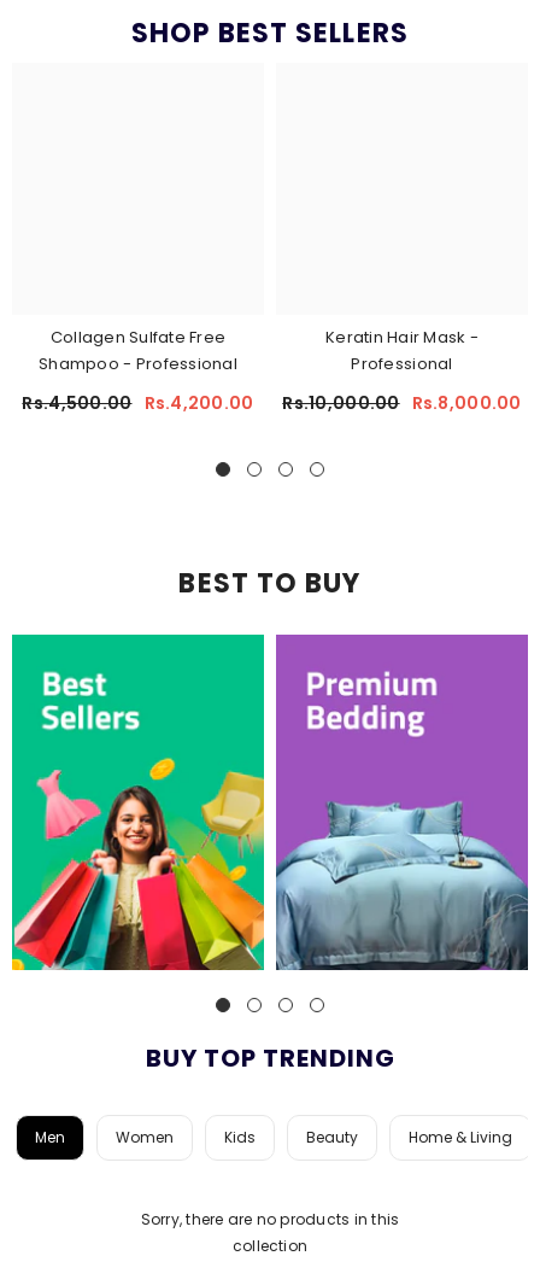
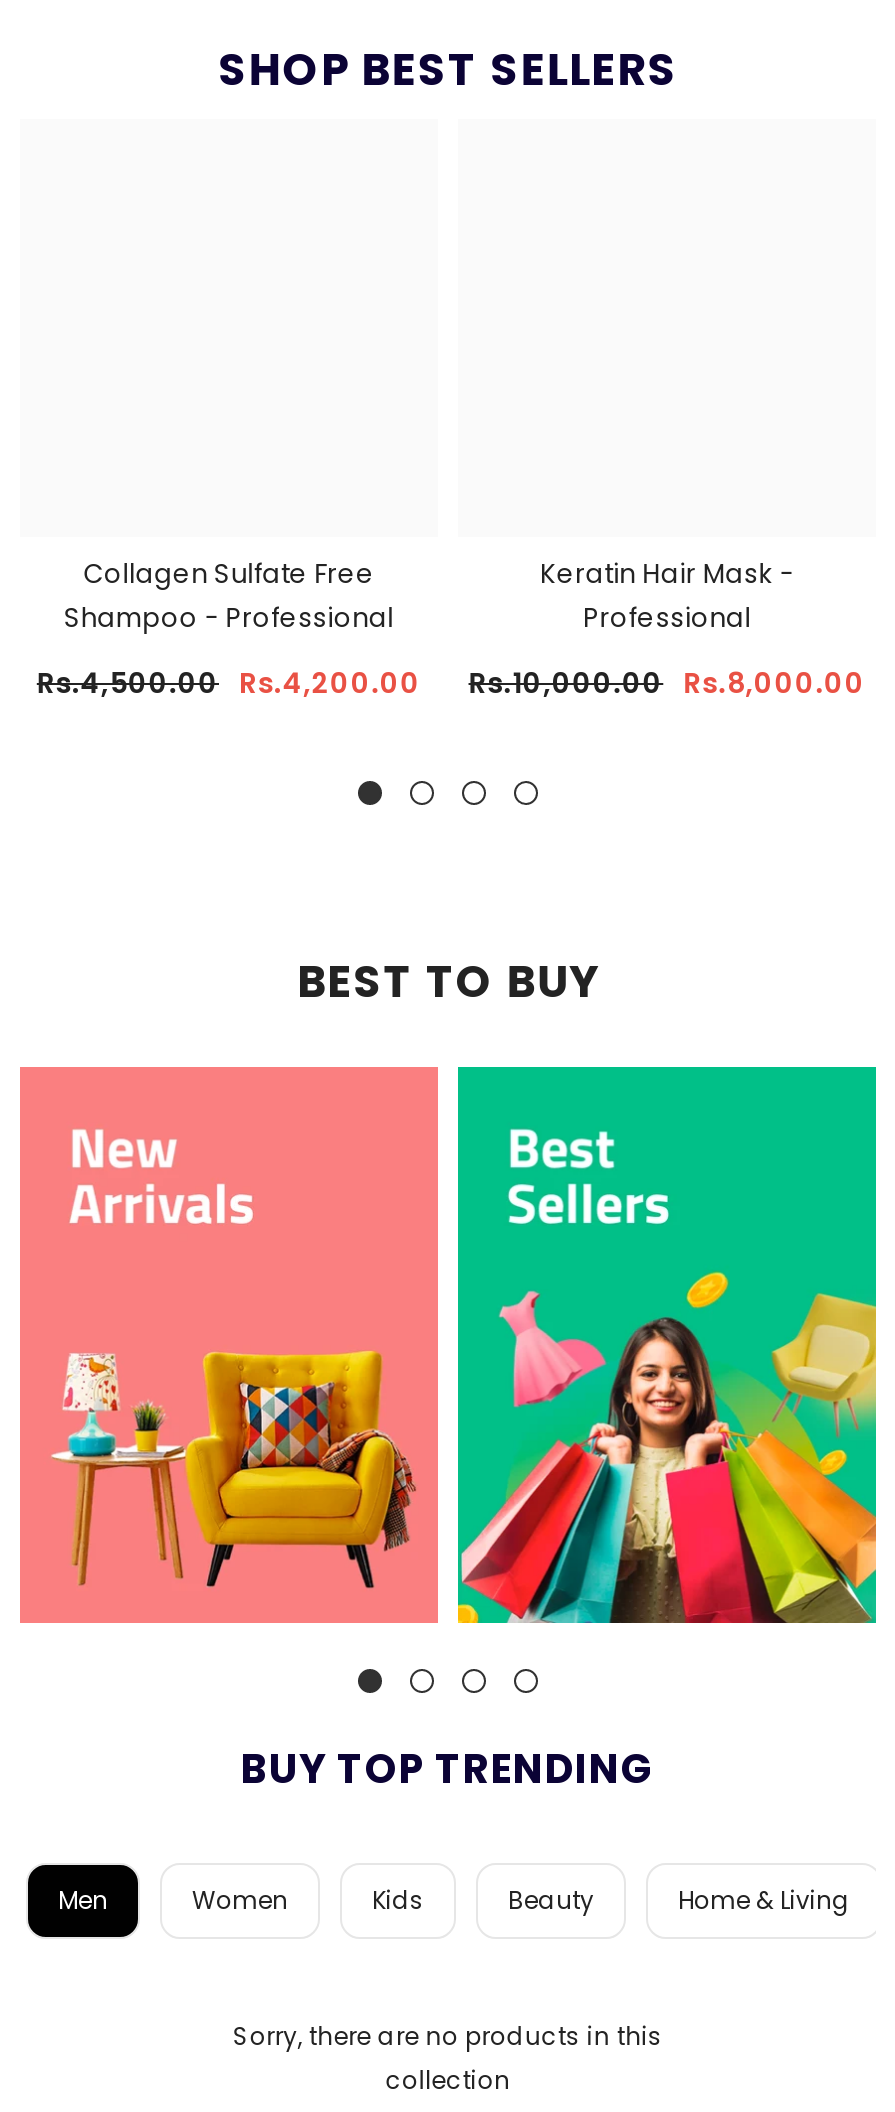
- [image]
+ [image]

- [image]
+ [image]
